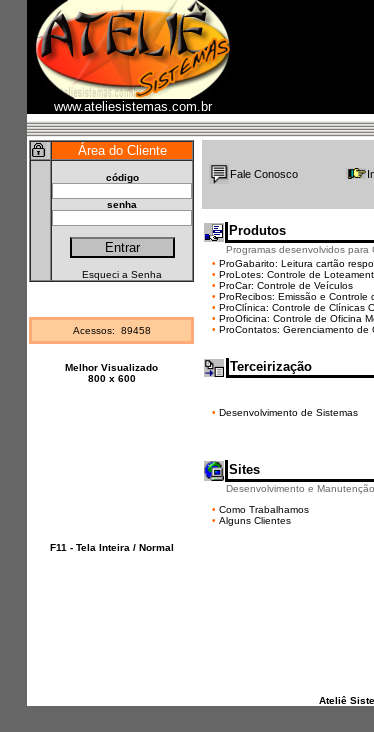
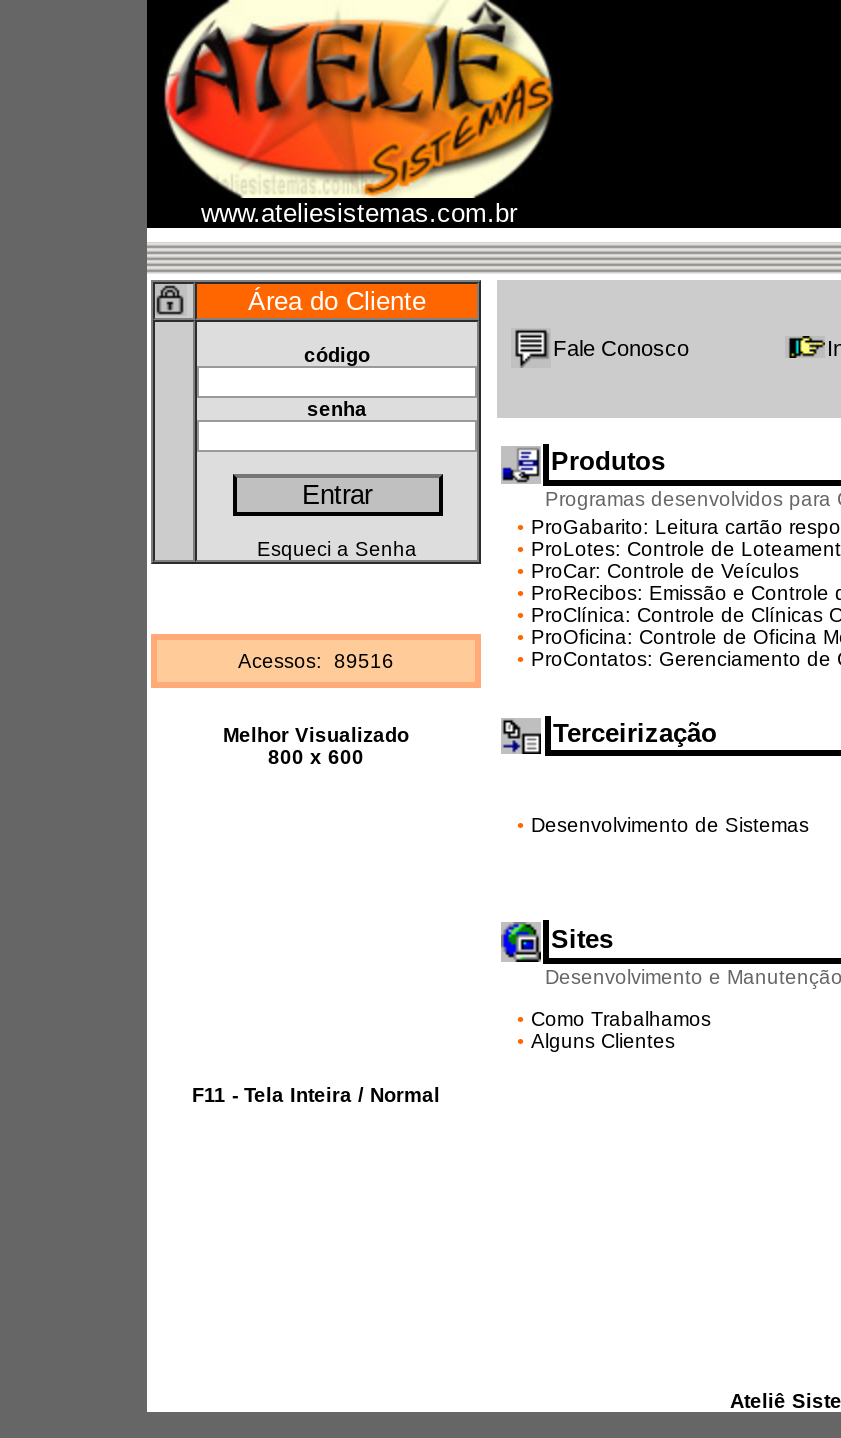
- Acessos: 89458
+ Acessos: 89516
